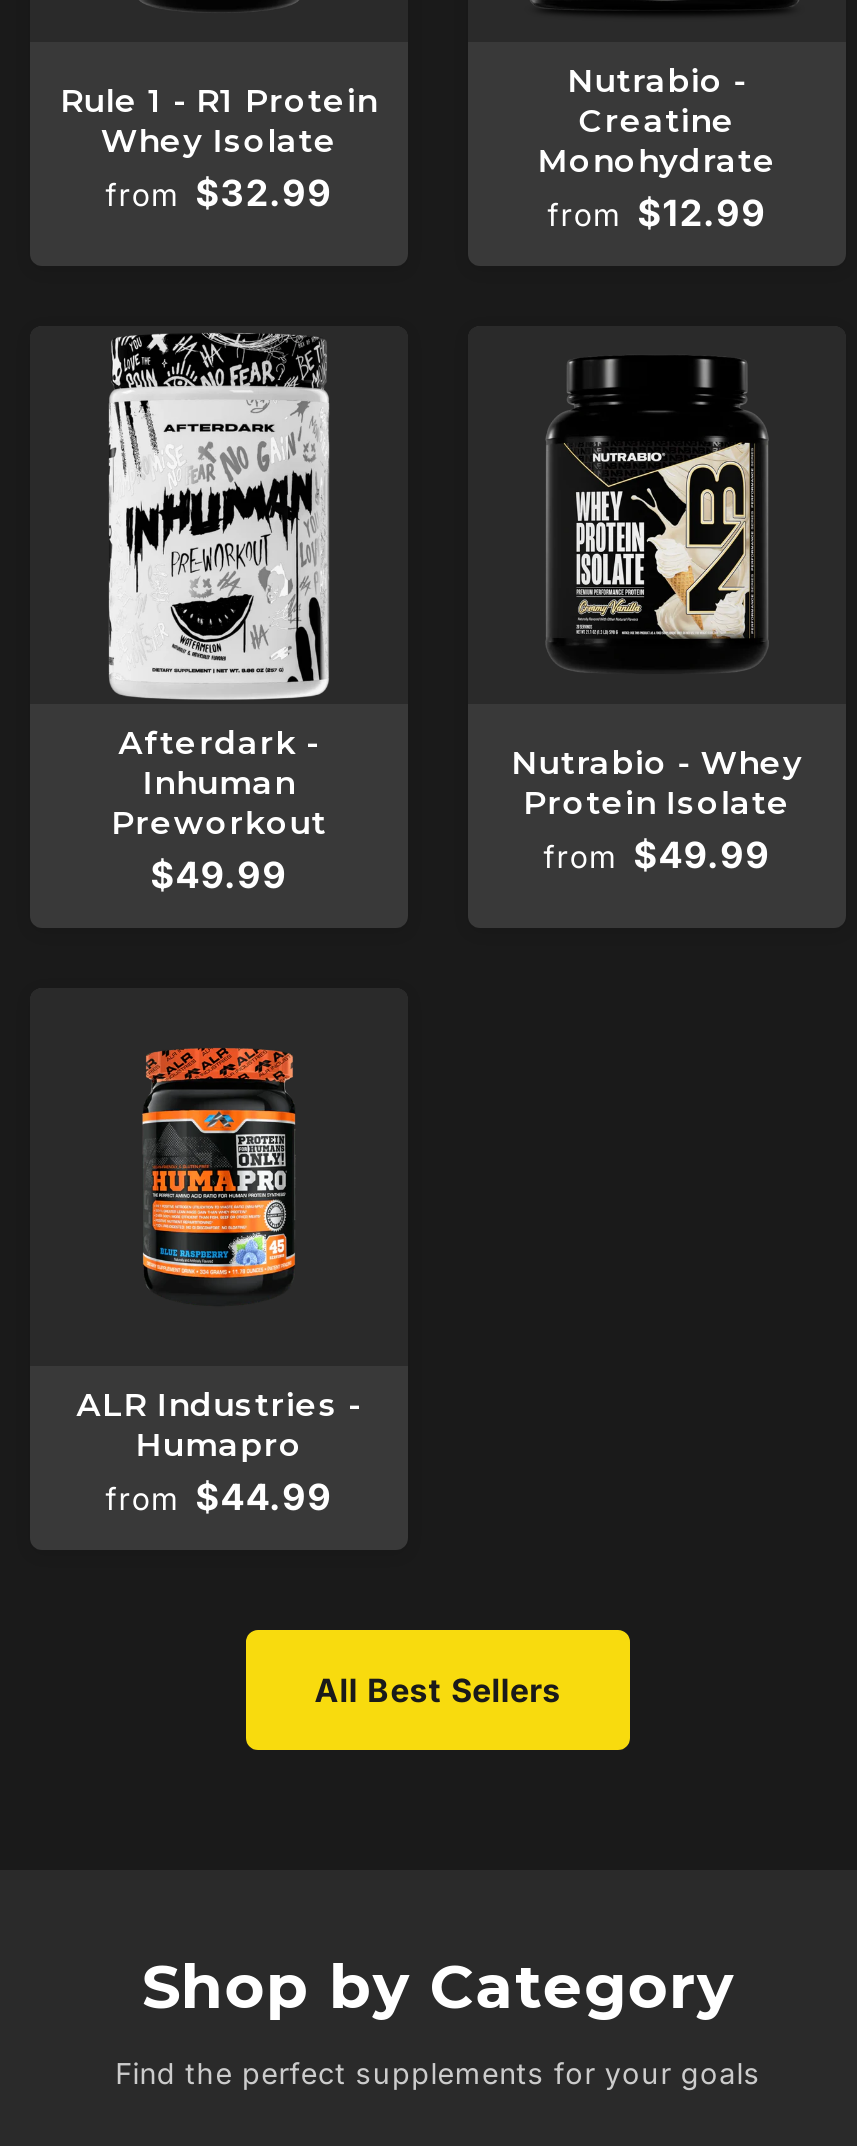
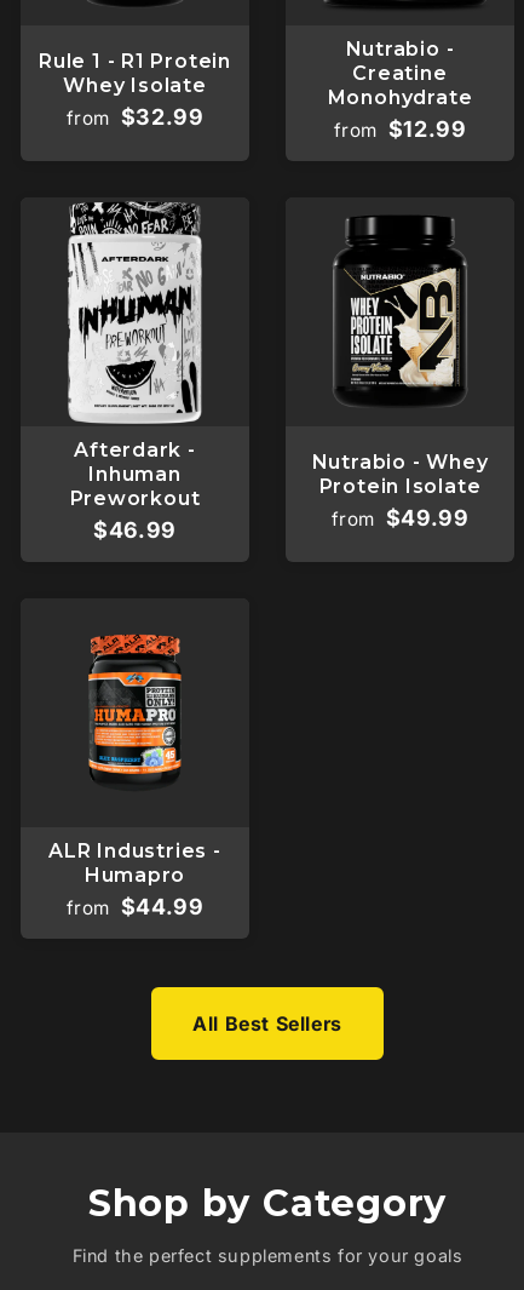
- $49.99
+ $46.99
